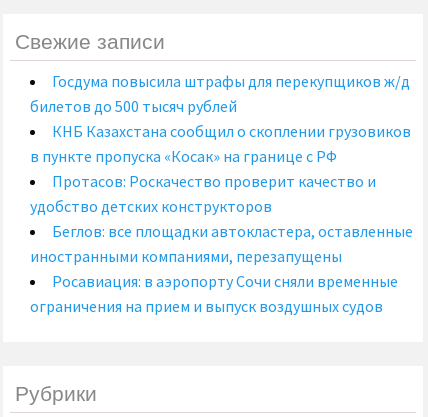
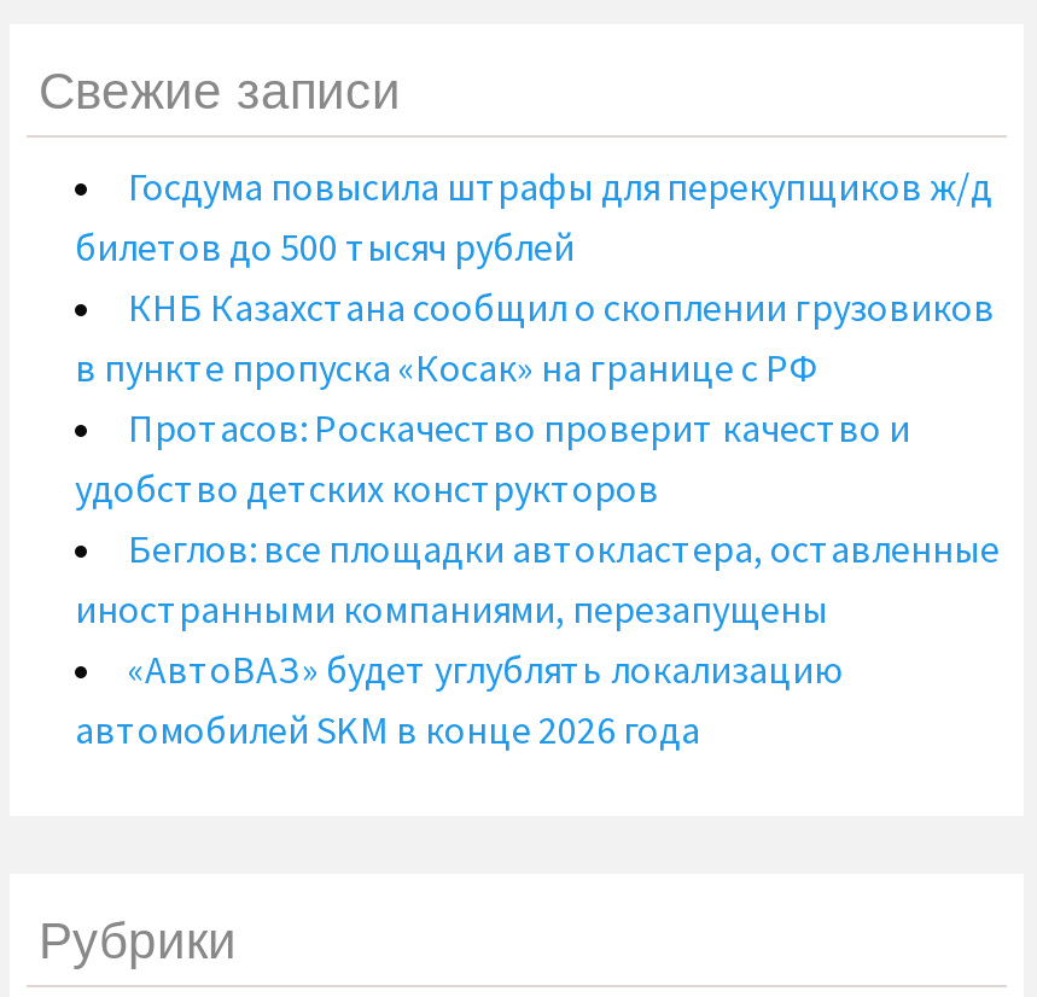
- Росавиация: в аэропорту Сочи сняли временные
- ограничения на прием и выпуск воздушных судов
+ «АвтоВАЗ» будет углублять локализацию
+ автомобилей SKM в конце 2026 года
